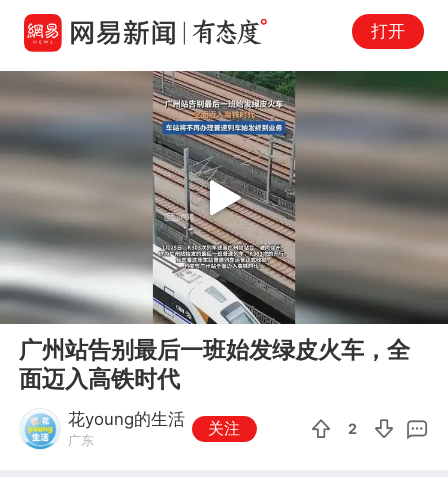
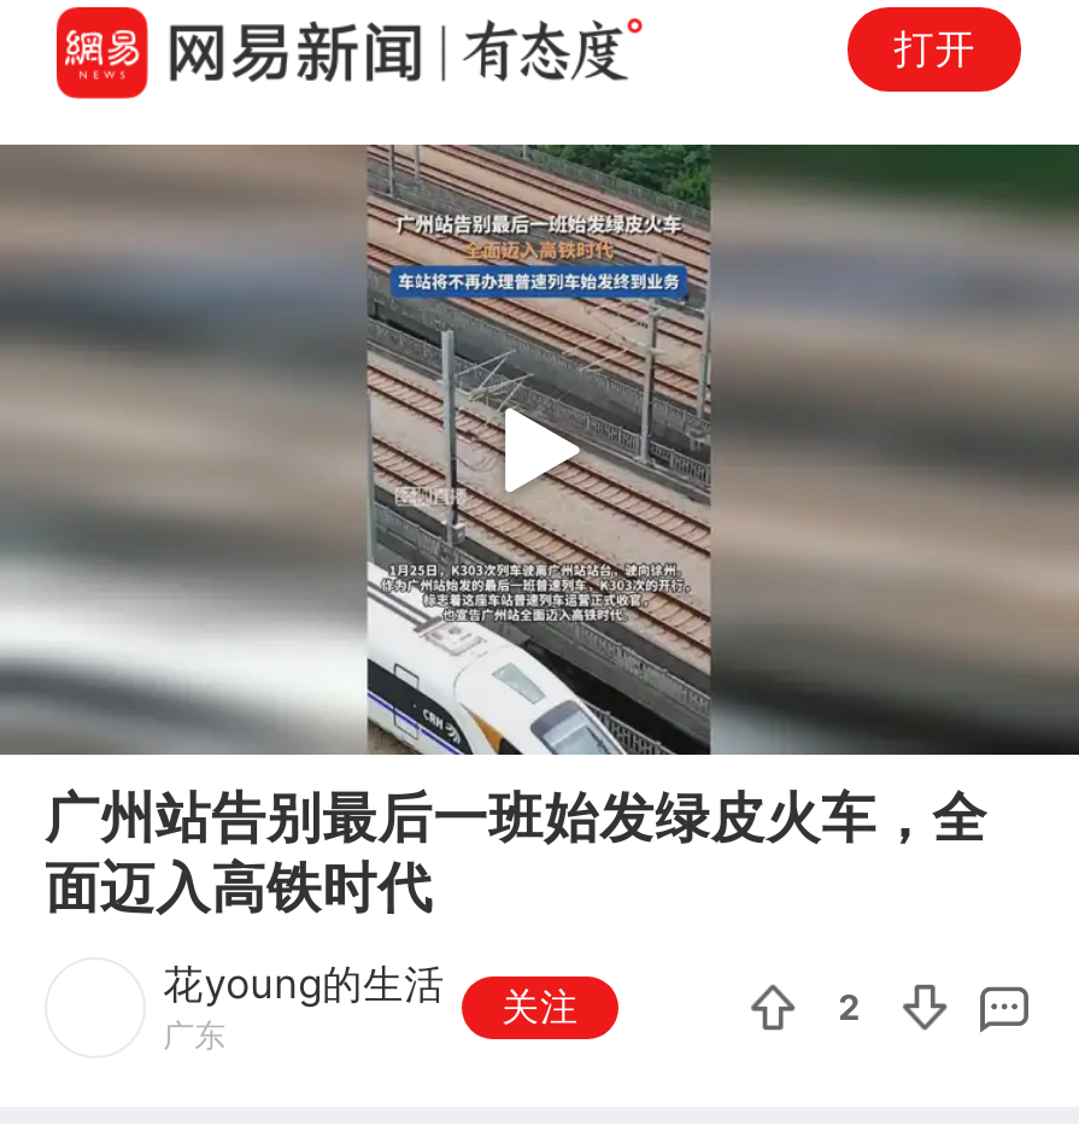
- [image]
